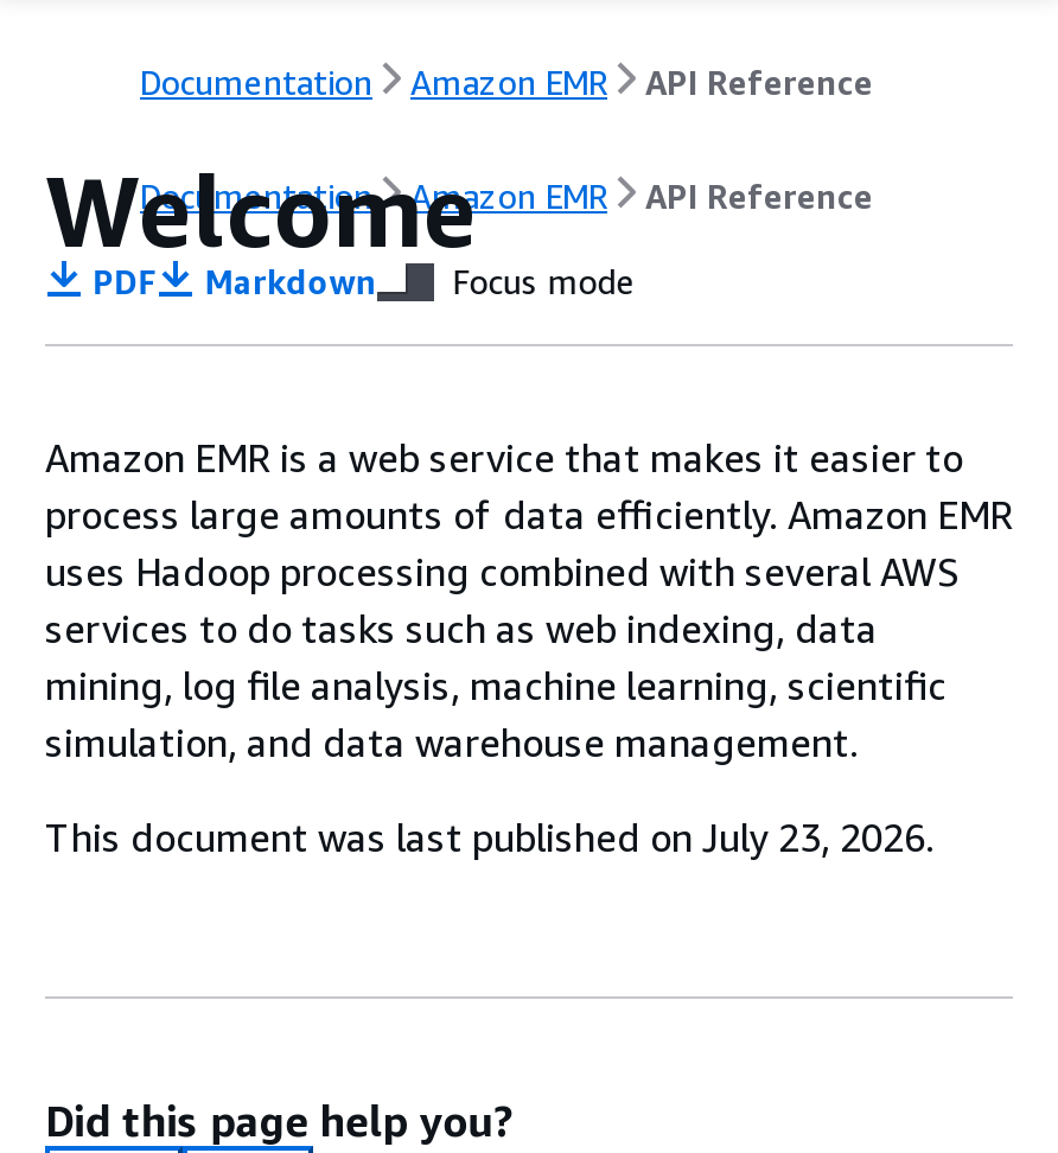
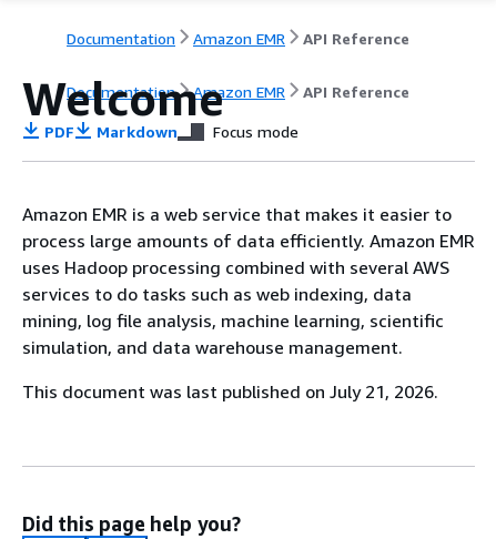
- This document was last published on July 23, 2026.
+ This document was last published on July 21, 2026.
